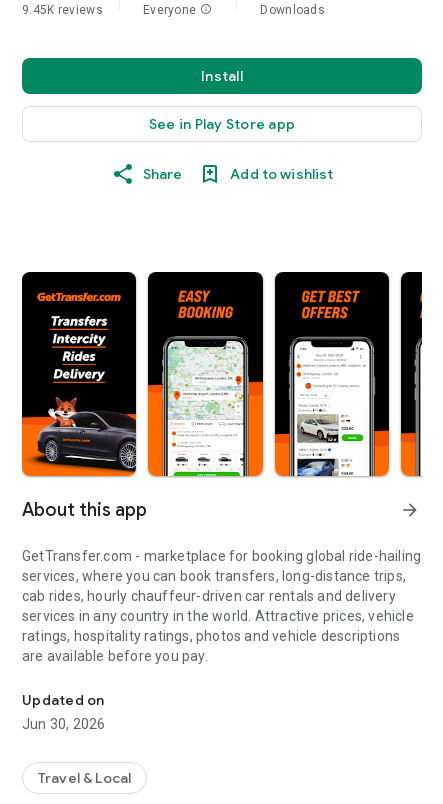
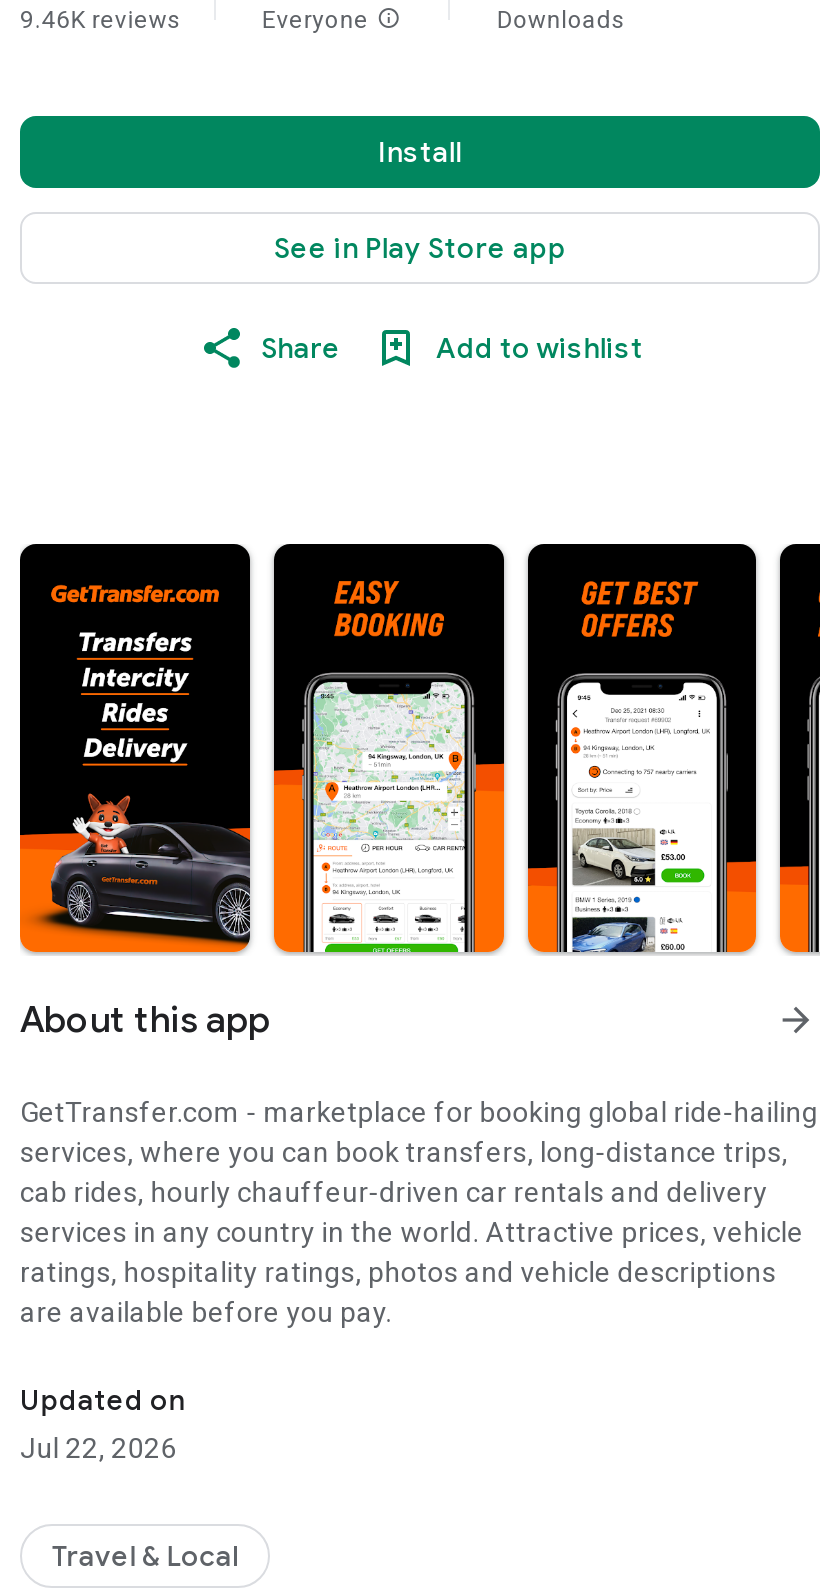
- 9.45K reviews
+ 9.46K reviews

- Jun 30, 2026
+ Jul 22, 2026
